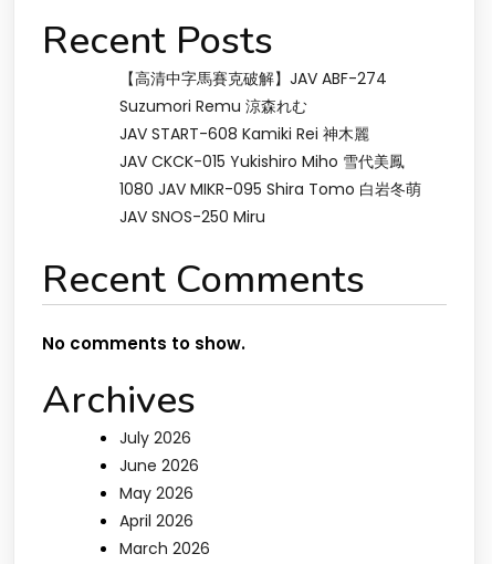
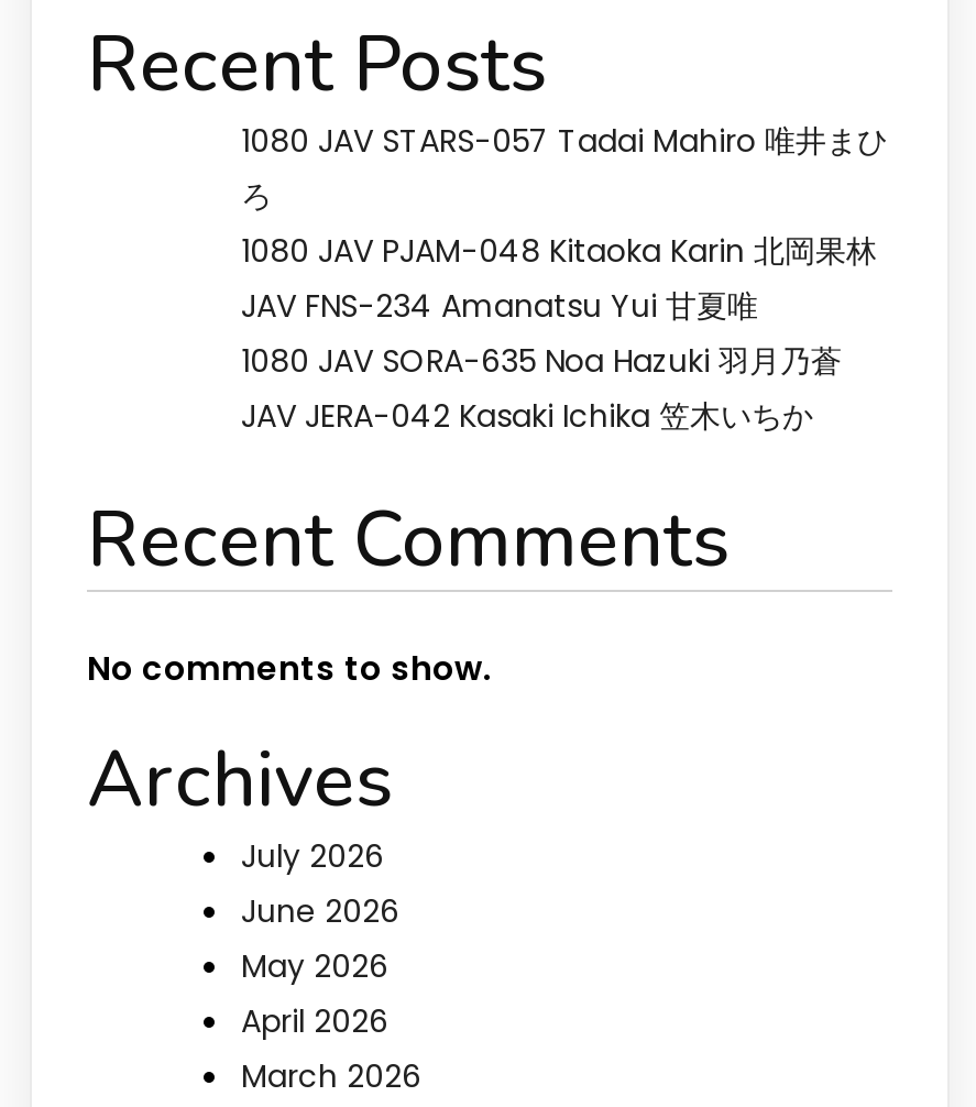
- 【高清中字馬賽克破解】JAV ABF-274
- Suzumori Remu 涼森れむ
- JAV START-608 Kamiki Rei 神木麗
- JAV CKCK-015 Yukishiro Miho 雪代美鳳
- 1080 JAV MIKR-095 Shira Tomo 白岩冬萌
- JAV SNOS-250 Miru
+ 1080 JAV STARS-057 Tadai Mahiro 唯井まひ
+ ろ
+ 1080 JAV PJAM-048 Kitaoka Karin 北岡果林
+ JAV FNS-234 Amanatsu Yui 甘夏唯
+ 1080 JAV SORA-635 Noa Hazuki 羽月乃蒼
+ JAV JERA-042 Kasaki Ichika 笠木いちか
